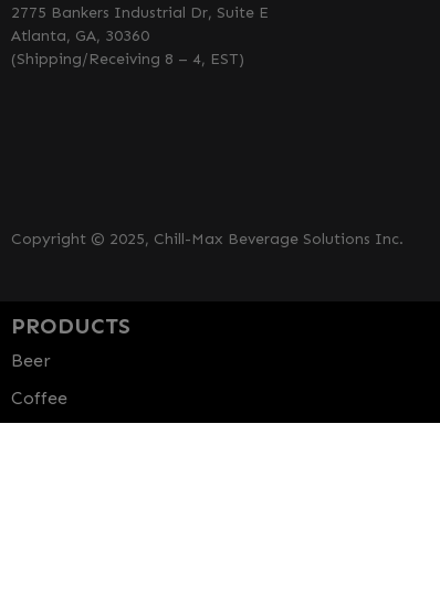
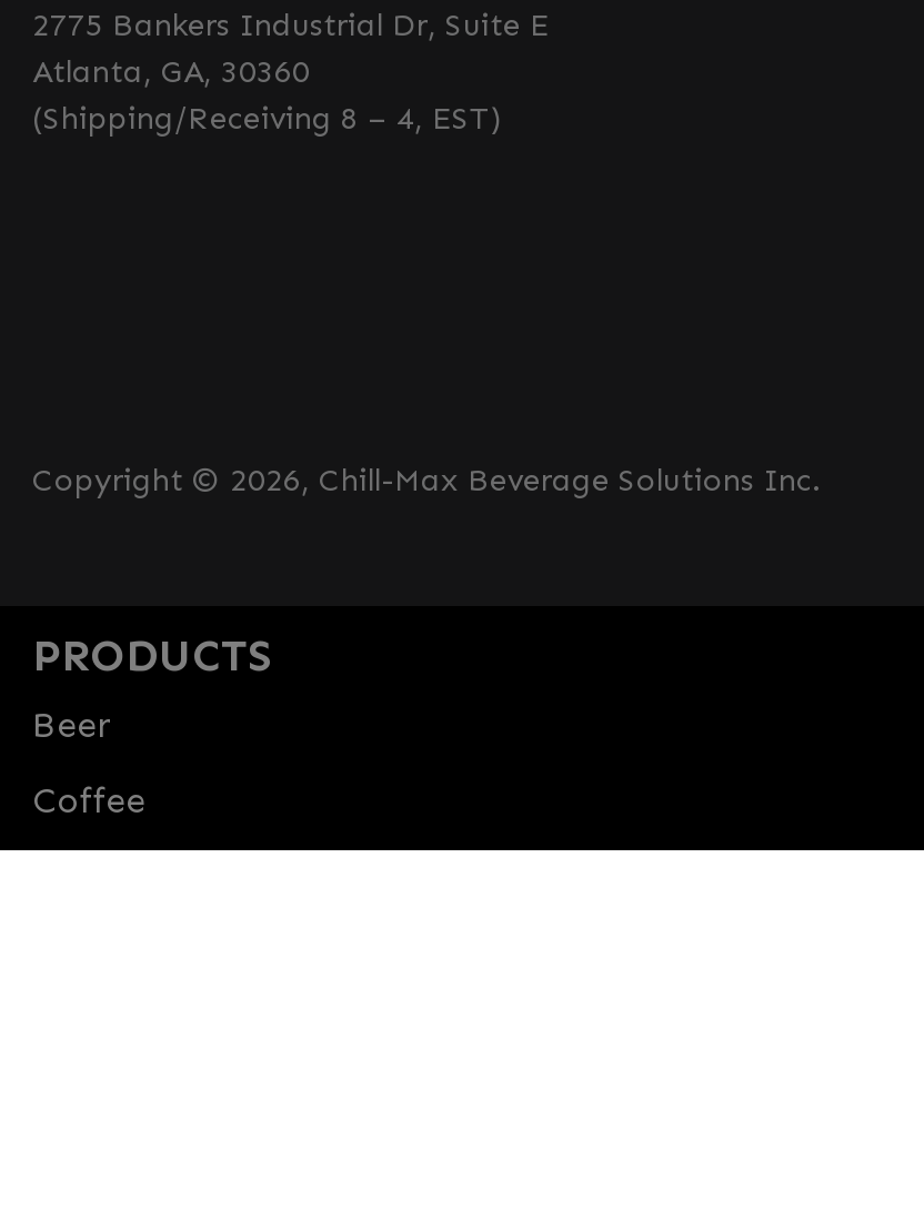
- Copyright © 2025, Chill-Max Beverage Solutions Inc.
+ Copyright © 2026, Chill-Max Beverage Solutions Inc.
